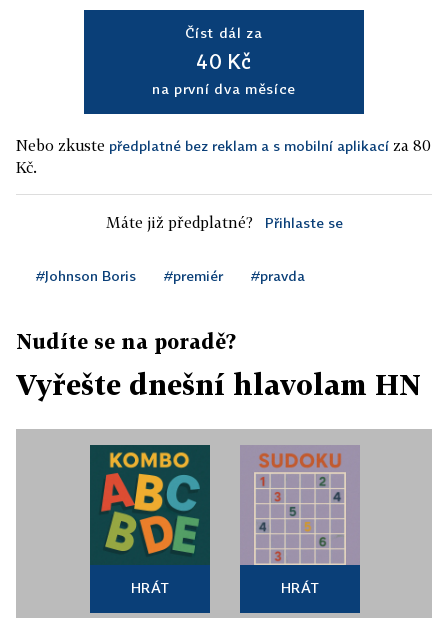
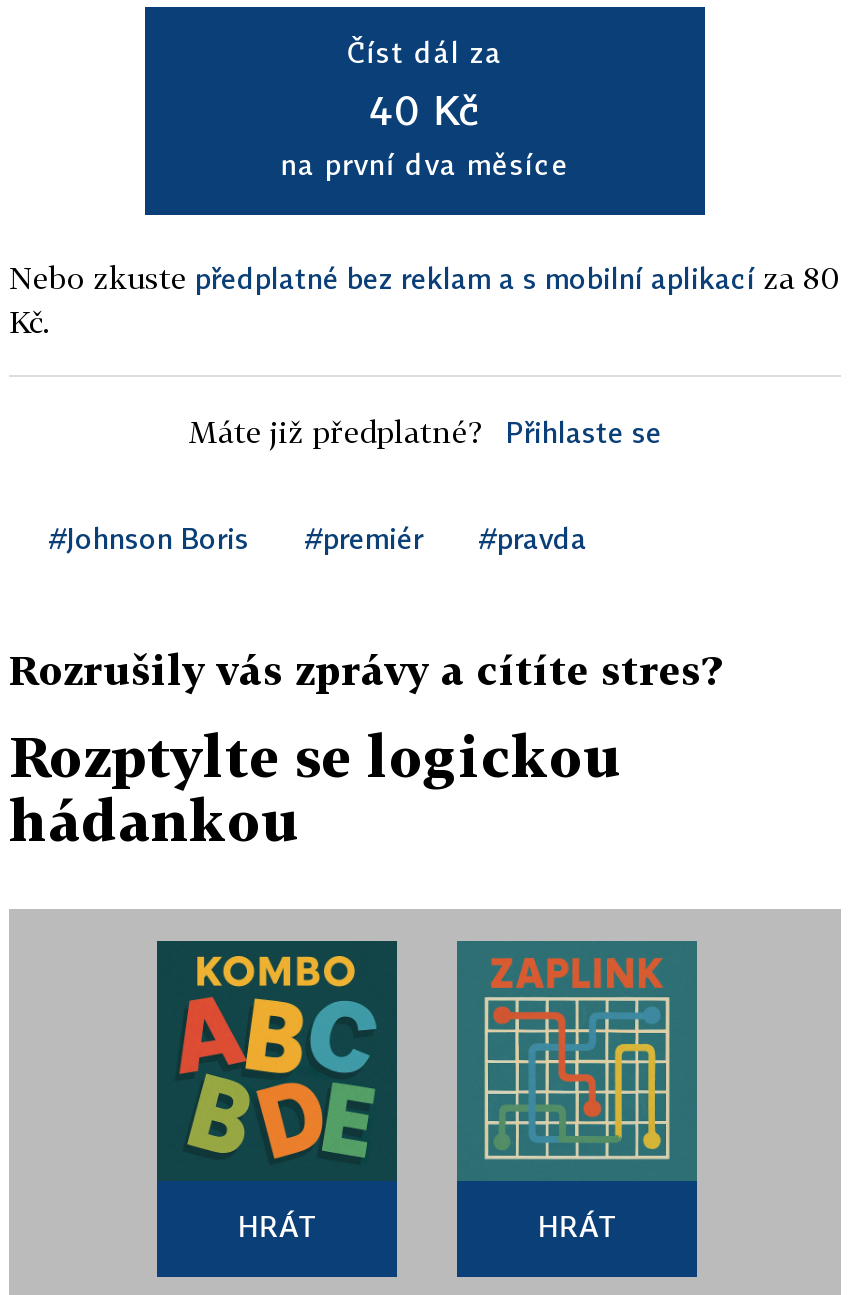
- Nudíte se na poradě?
+ Rozrušily vás zprávy a cítíte stres?

- Vyřešte dnešní hlavolam HN
+ Rozptylte se logickou
+ hádankou

- [image]
+ [image]
